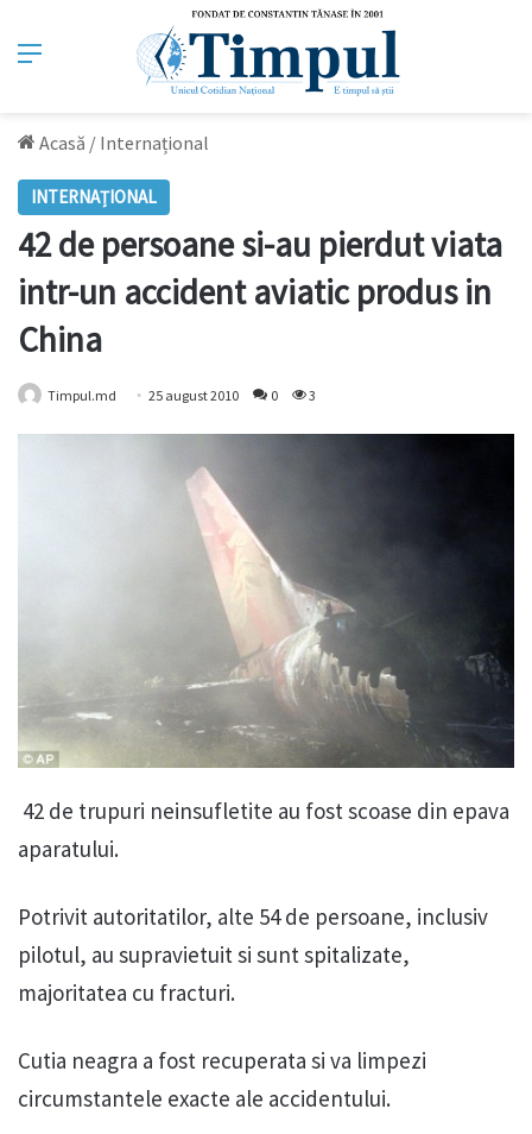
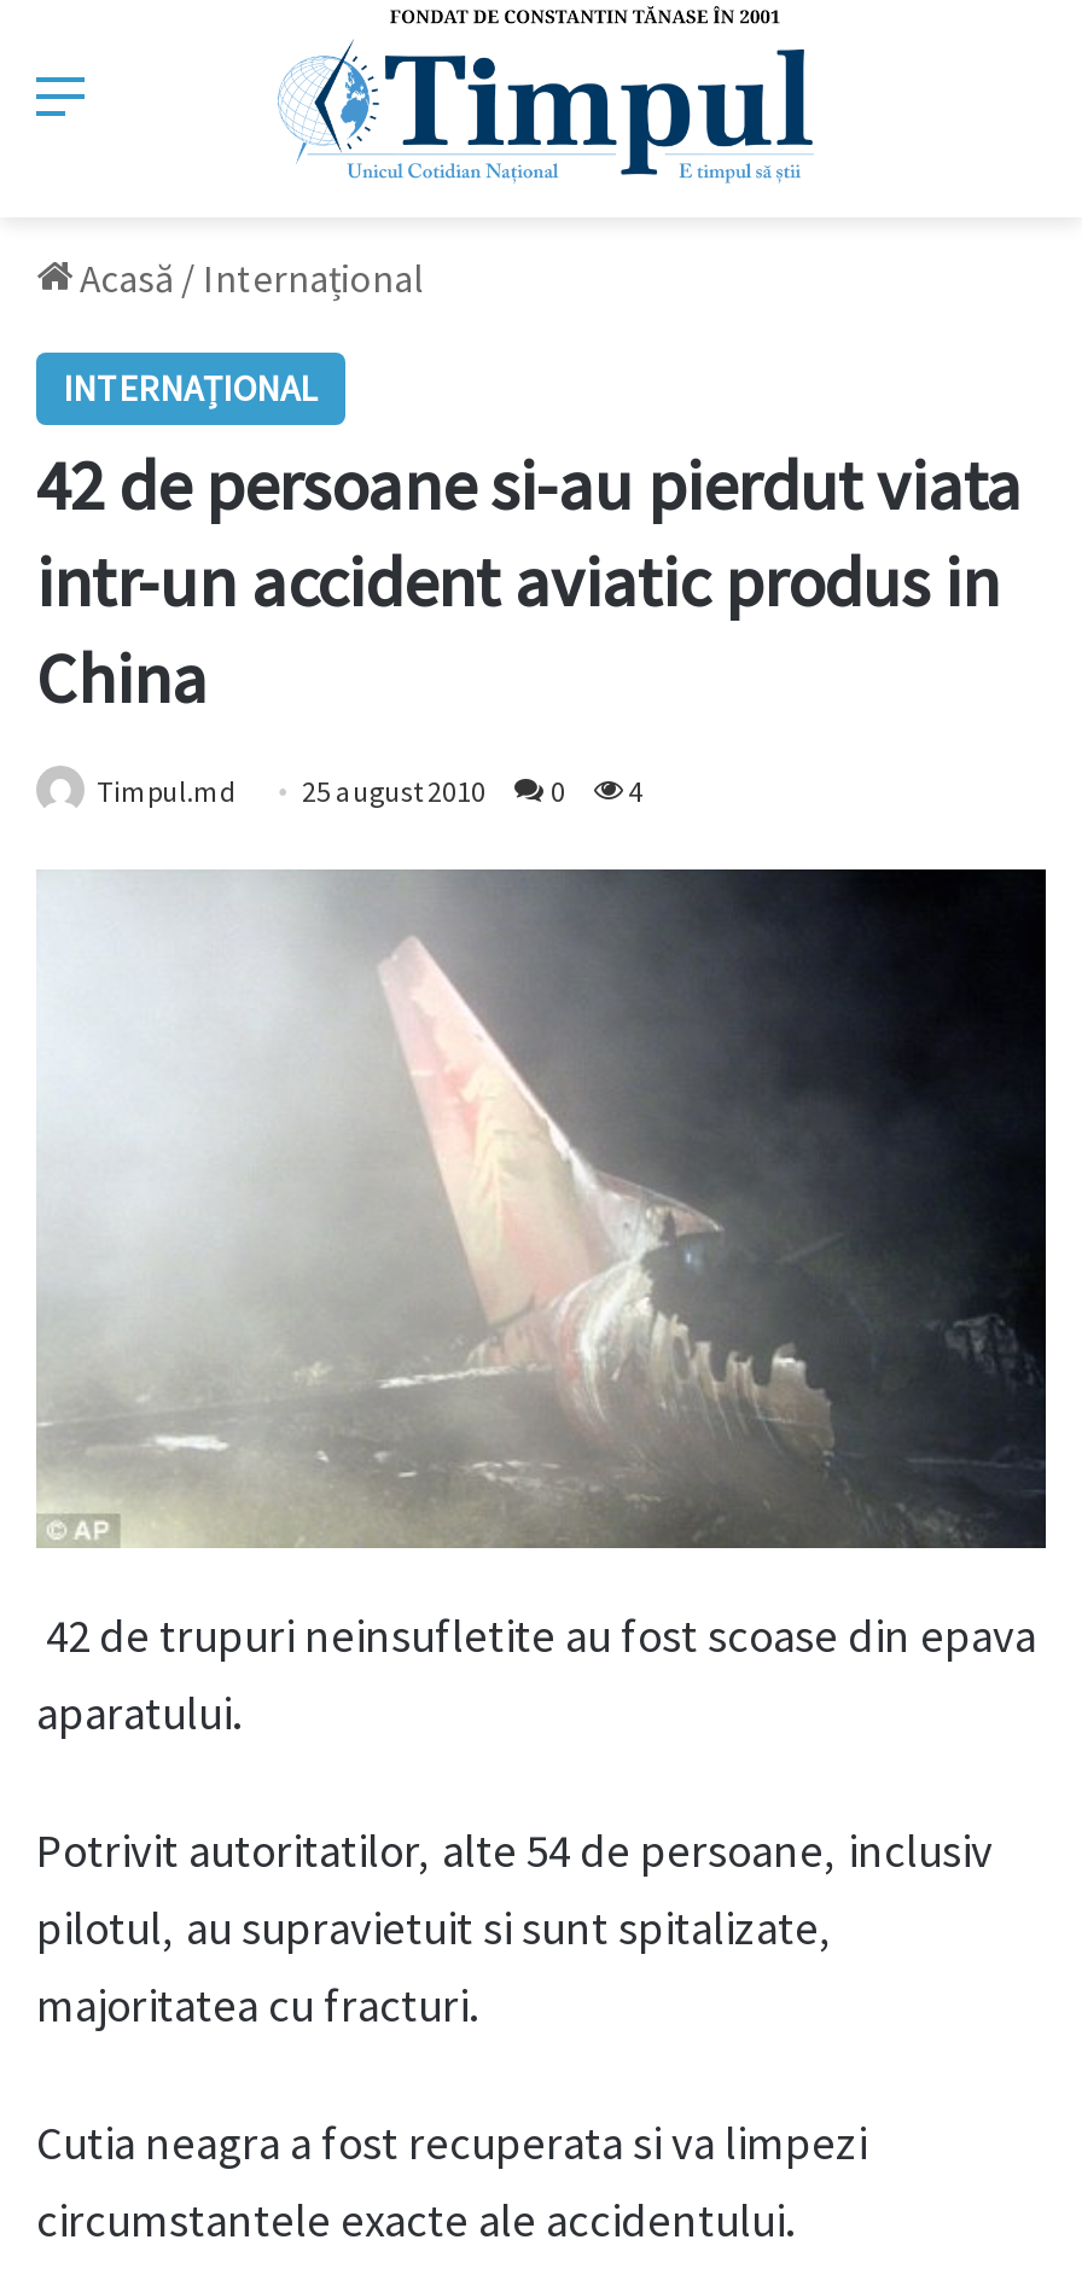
- Timpul.md 25 august 2010 0 3
+ Timpul.md 25 august 2010 0 4
